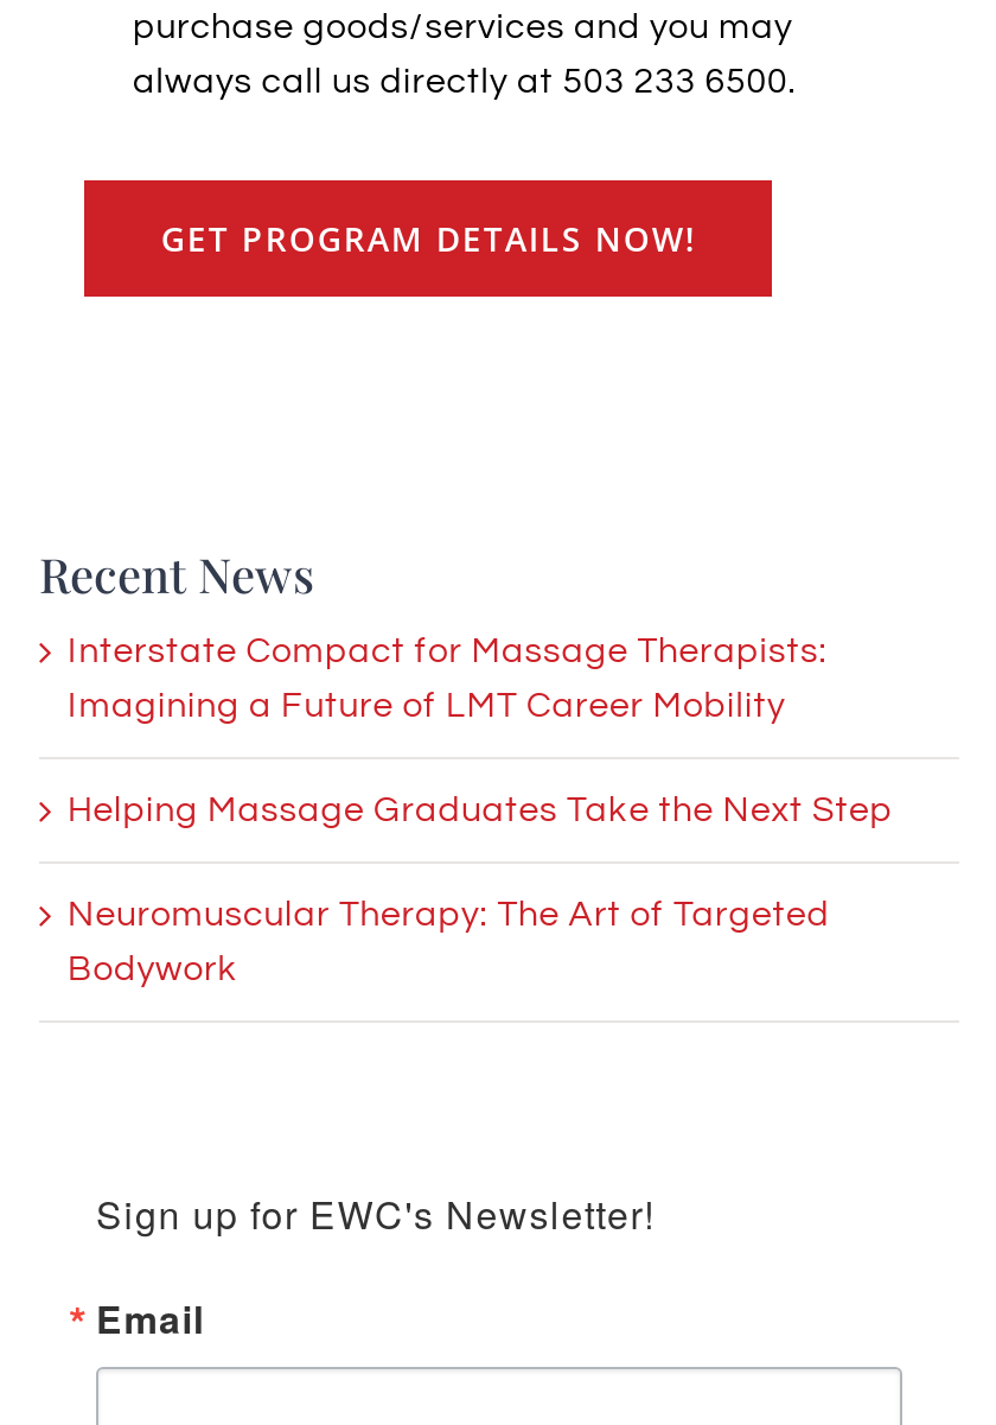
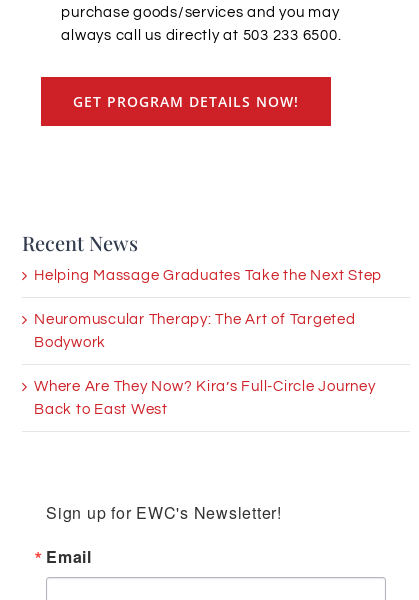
- Interstate Compact for Massage Therapists:
- Imagining a Future of LMT Career Mobility

moved up: Helping Massage Graduates Take the Next Step | Neuromuscular Therapy: The Art of Targeted | Bodywork

+ Where Are They Now? Kira’s Full-Circle Journey
+ Back to East West
